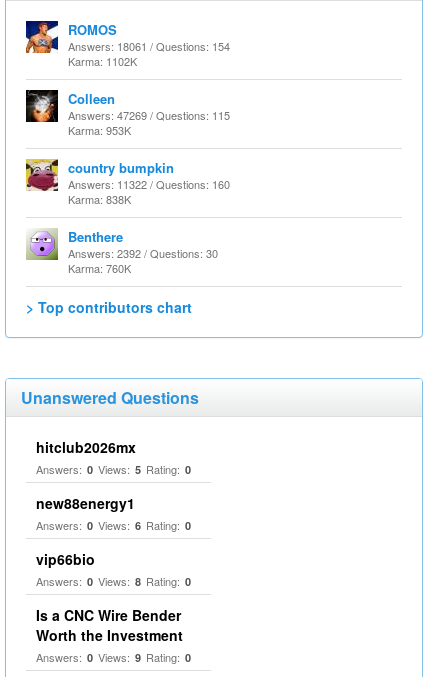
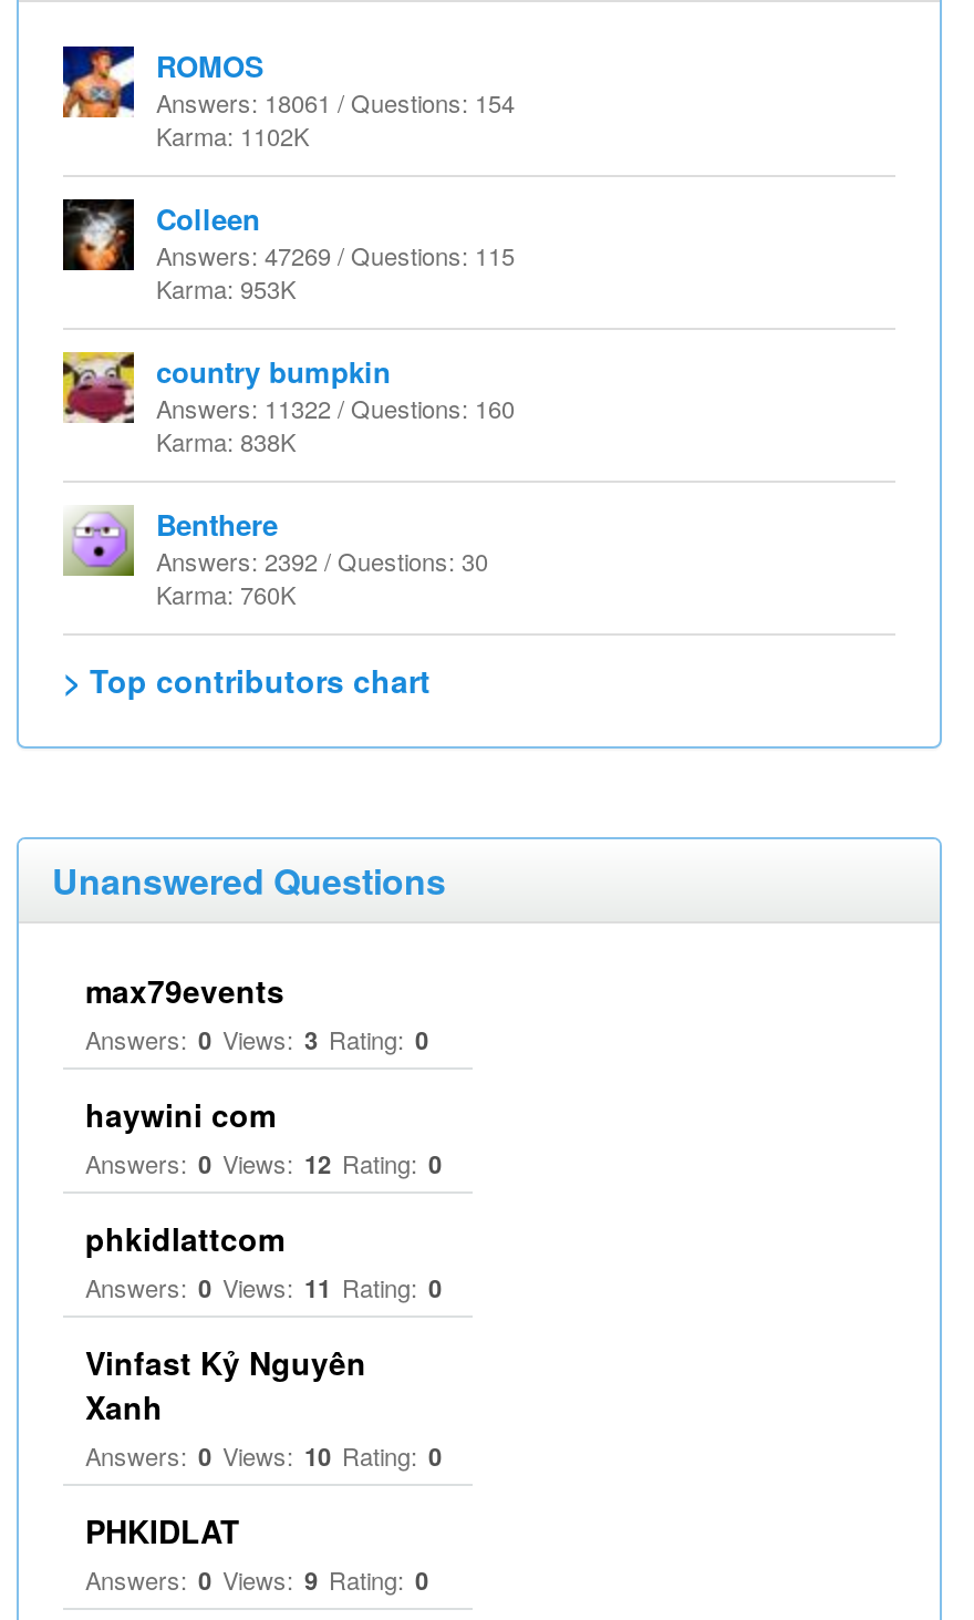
- hitclub2026mx
- Answers: 0 Views: 5 Rating: 0
- new88energy1
- Answers: 0 Views: 6 Rating: 0
- vip66bio
- Answers: 0 Views: 8 Rating: 0
- Is a CNC Wire Bender
- Worth the Investment
+ max79events
+ Answers: 0 Views: 3 Rating: 0
+ haywini com
+ Answers: 0 Views: 12 Rating: 0
+ phkidlattcom
+ Answers: 0 Views: 11 Rating: 0
+ Vinfast Kỷ Nguyên
+ Xanh
+ Answers: 0 Views: 10 Rating: 0
+ PHKIDLAT
